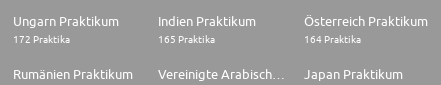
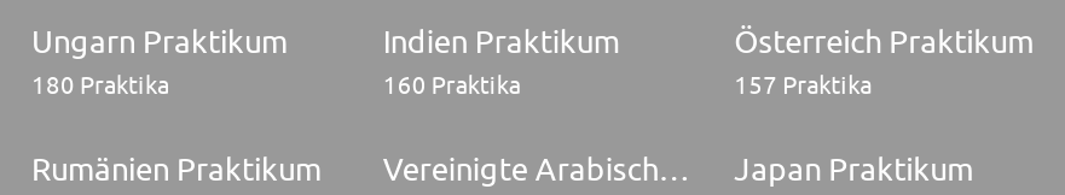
- 172 Praktika
+ 180 Praktika

- 165 Praktika
+ 160 Praktika

- 164 Praktika
+ 157 Praktika
